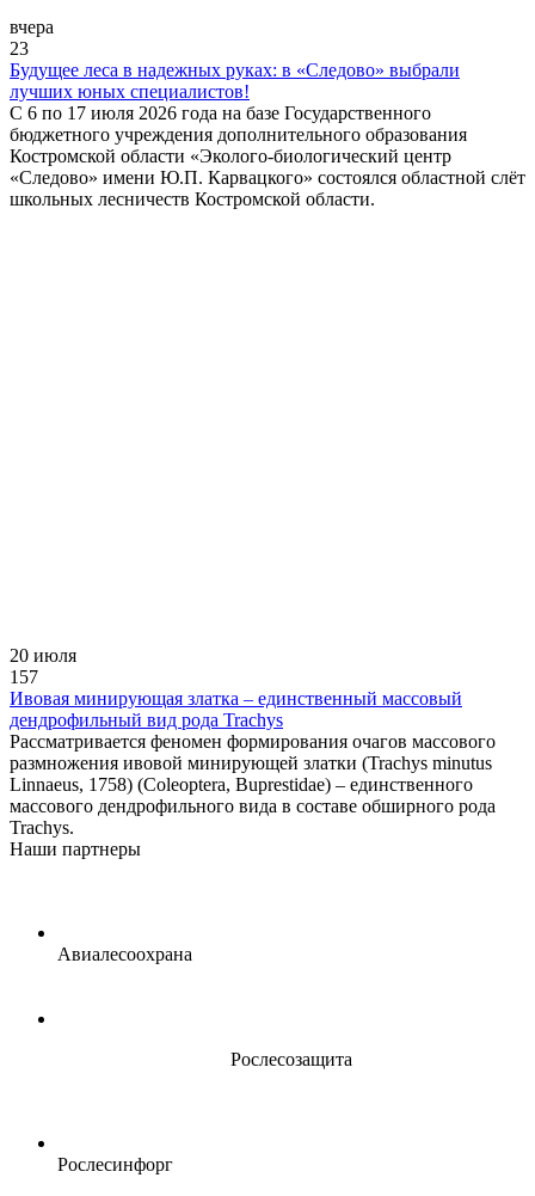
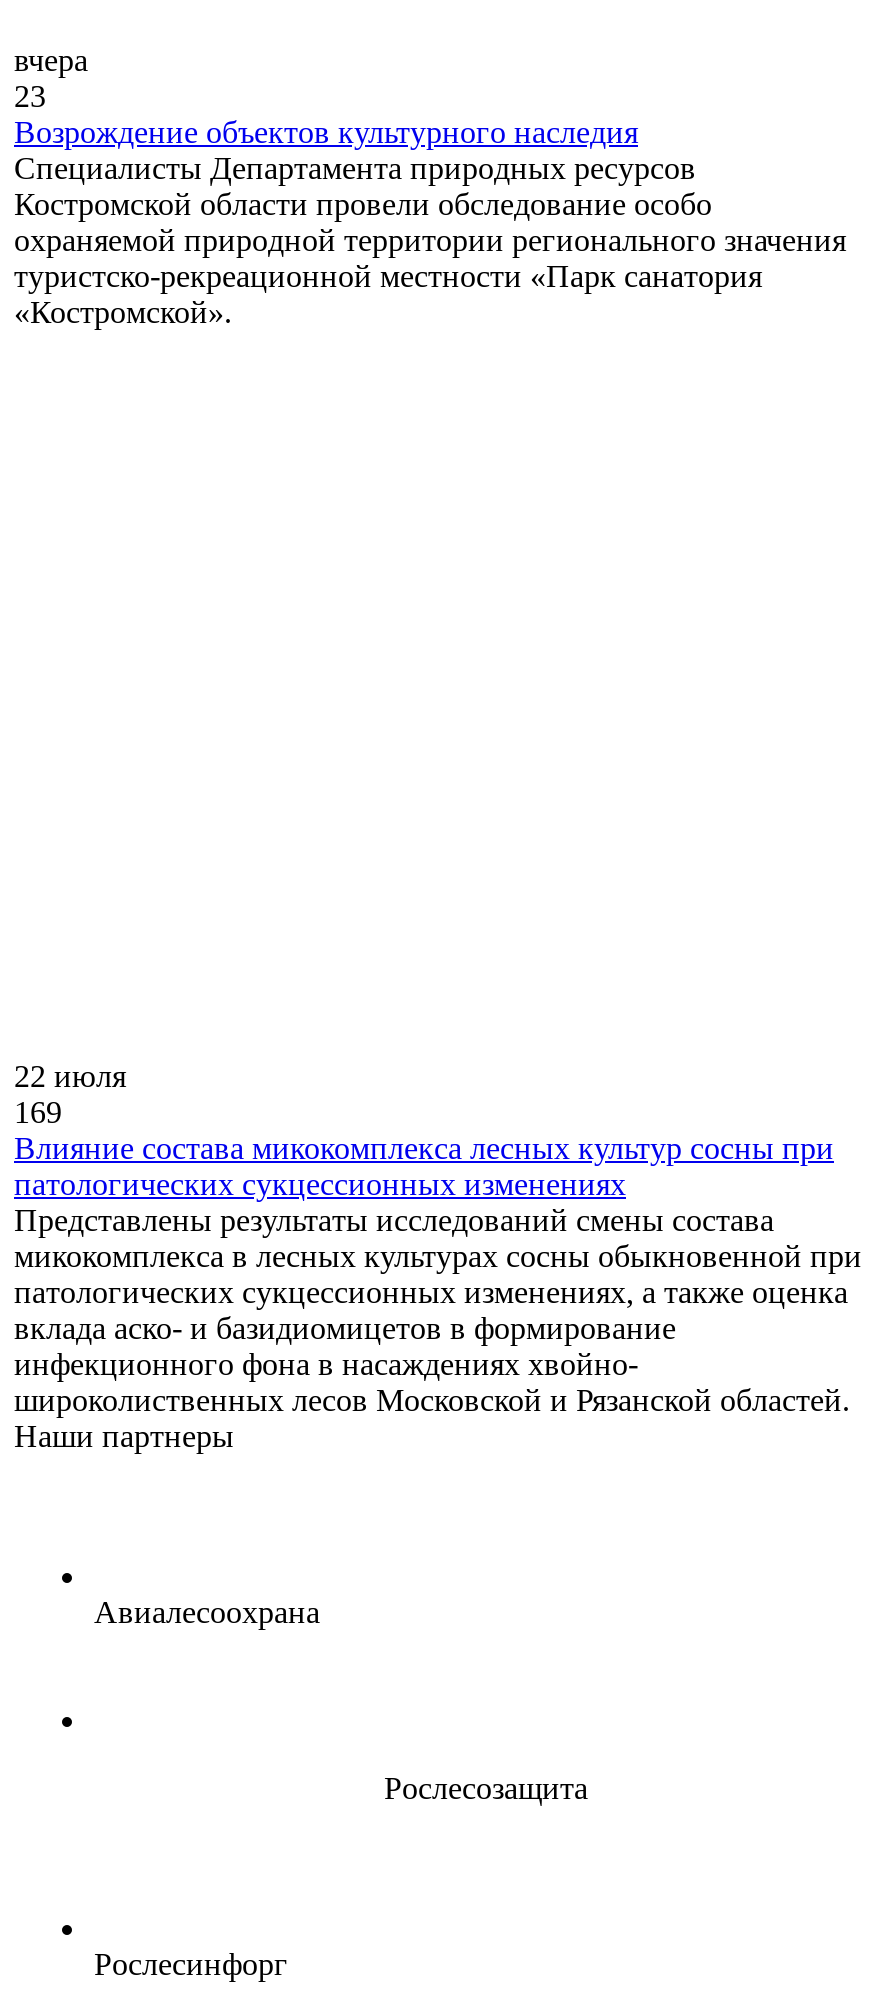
- Будущее леса в надежных руках: в «Следово» выбрали
- лучших юных специалистов!
- С 6 по 17 июля 2026 года на базе Государственного
- бюджетного учреждения дополнительного образования
- Костромской области «Эколого-биологический центр
- «Следово» имени Ю.П. Карвацкого» состоялся областной слёт
- школьных лесничеств Костромской области.
+ Возрождение объектов культурного наследия
+ Специалисты Департамента природных ресурсов
+ Костромской области провели обследование особо
+ охраняемой природной территории регионального значения
+ туристско-рекреационной местности «Парк санатория
+ «Костромской».

- 20 июля
- 157
- Ивовая минирующая златка – единственный массовый
- дендрофильный вид рода Trachys
- Рассматривается феномен формирования очагов массового
- размножения ивовой минирующей златки (Trachys minutus
- Linnaeus, 1758) (Coleoptera, Buprestidae) – единственного
- массового дендрофильного вида в составе обширного рода
- Trachys.
+ 22 июля
+ 169
+ Влияние состава микокомплекса лесных культур сосны при
+ патологических сукцессионных изменениях
+ Представлены результаты исследований смены состава
+ микокомплекса в лесных культурах сосны обыкновенной при
+ патологических сукцессионных изменениях, а также оценка
+ вклада аско- и базидиомицетов в формирование
+ инфекционного фона в насаждениях хвойно-
+ широколиственных лесов Московской и Рязанской областей.
